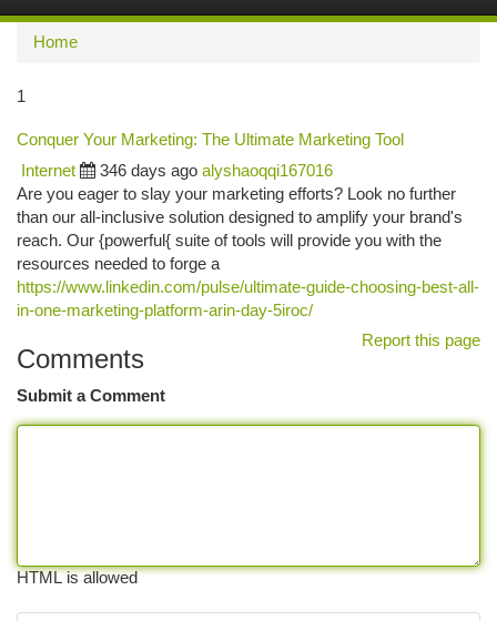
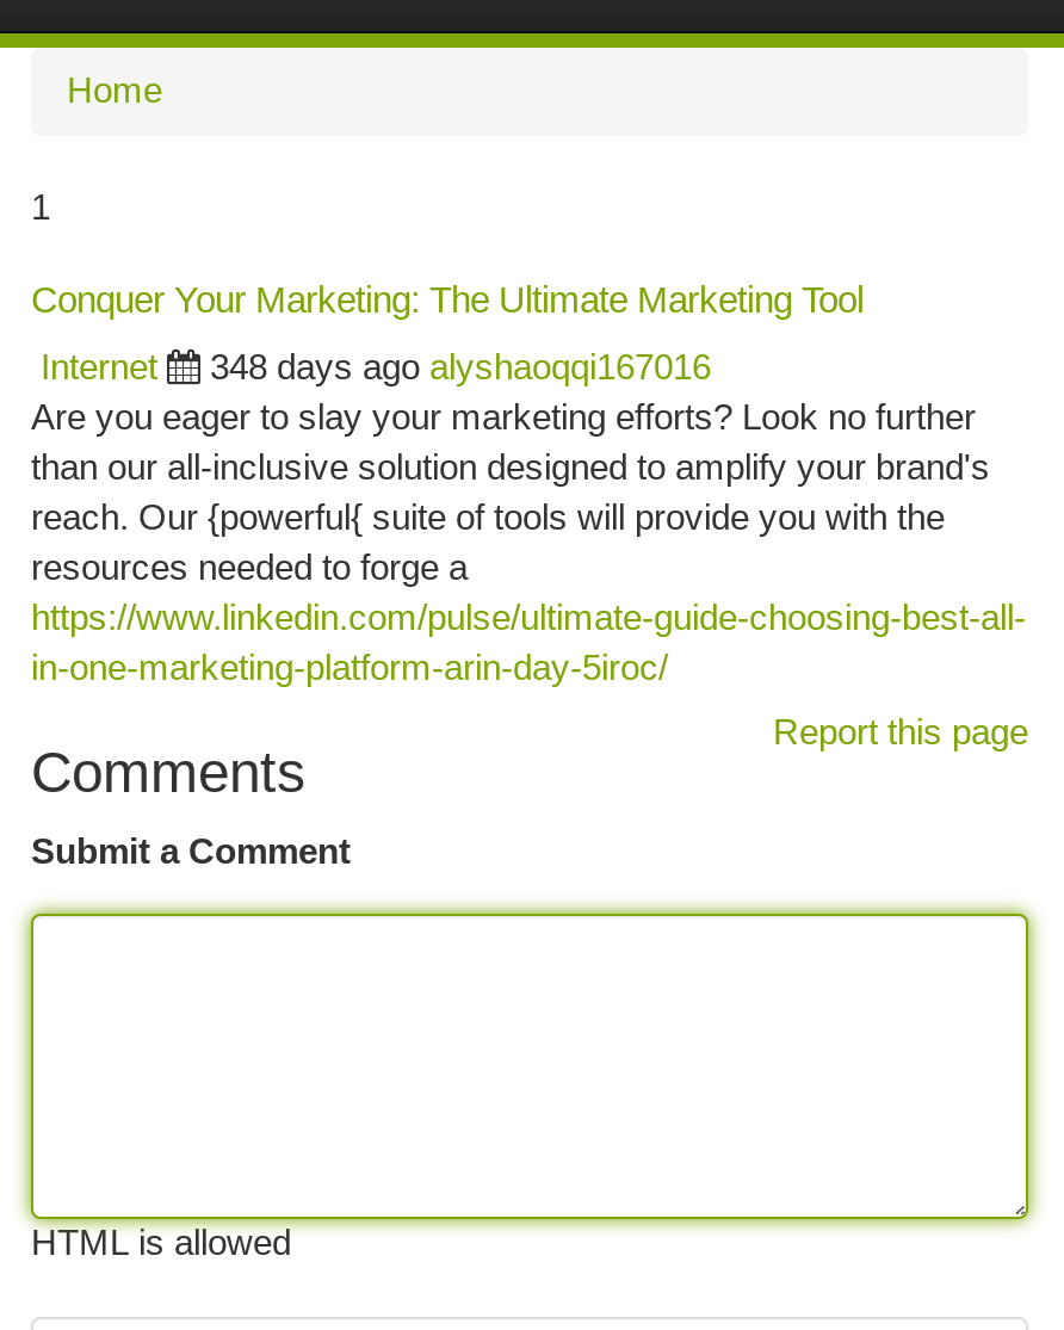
- 346 days ago alyshaoqqi167016
+ 348 days ago alyshaoqqi167016
